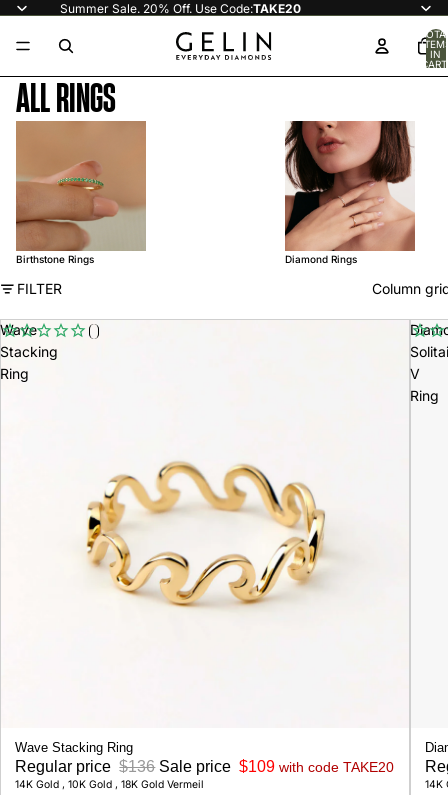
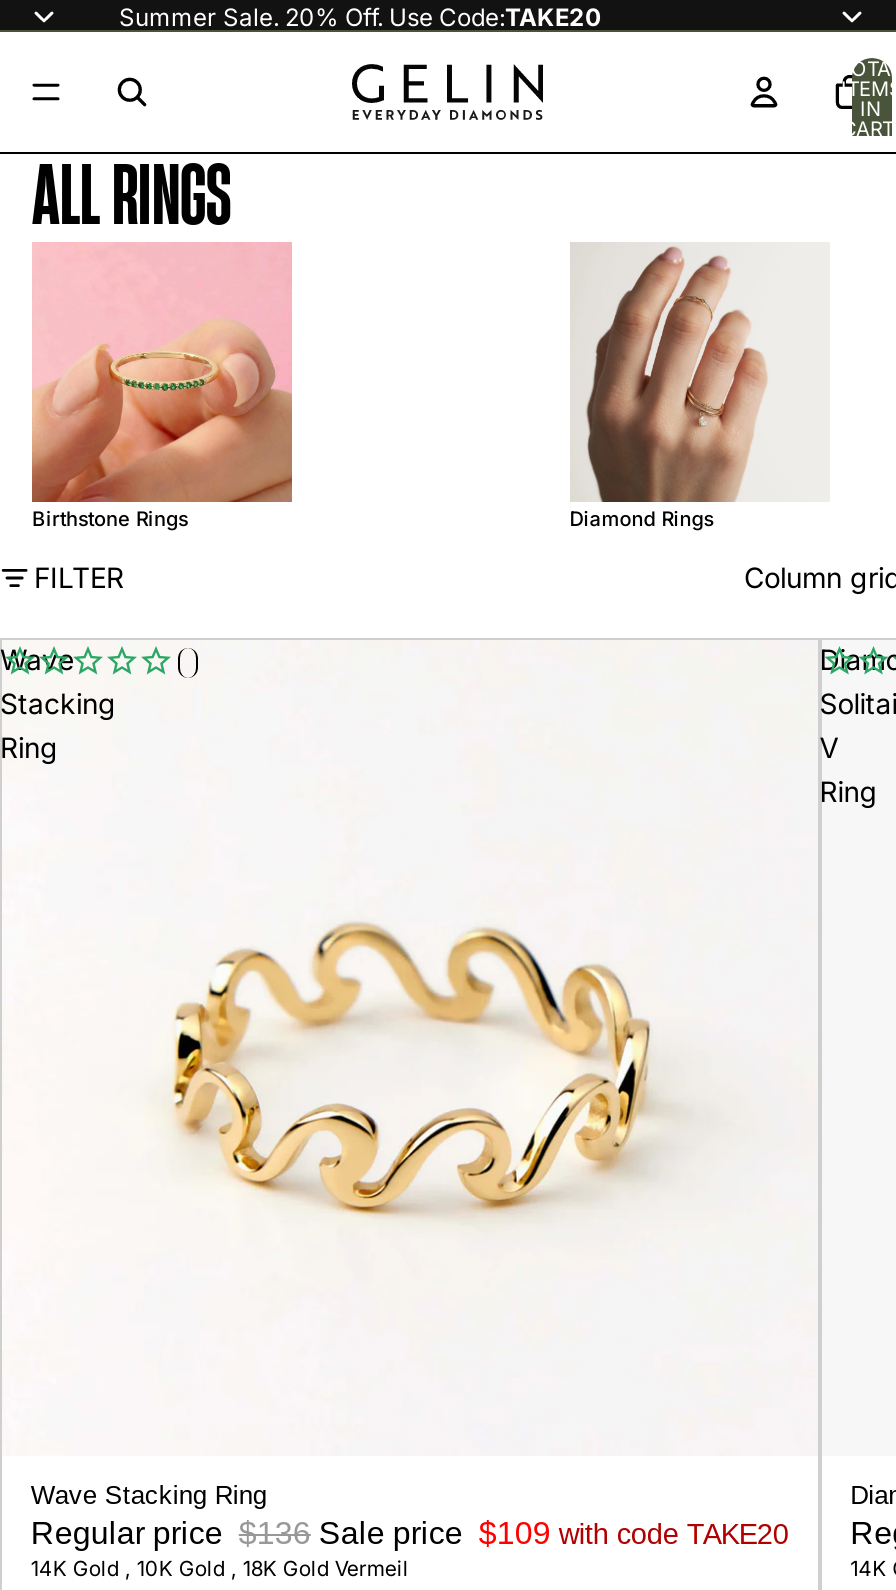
- [image]
+ [image]

- [image]
+ [image]
